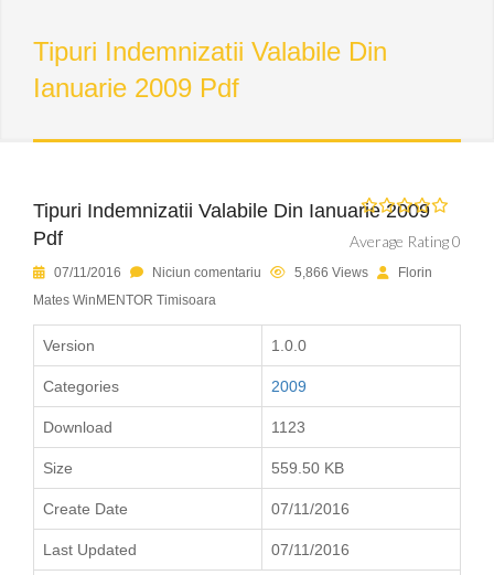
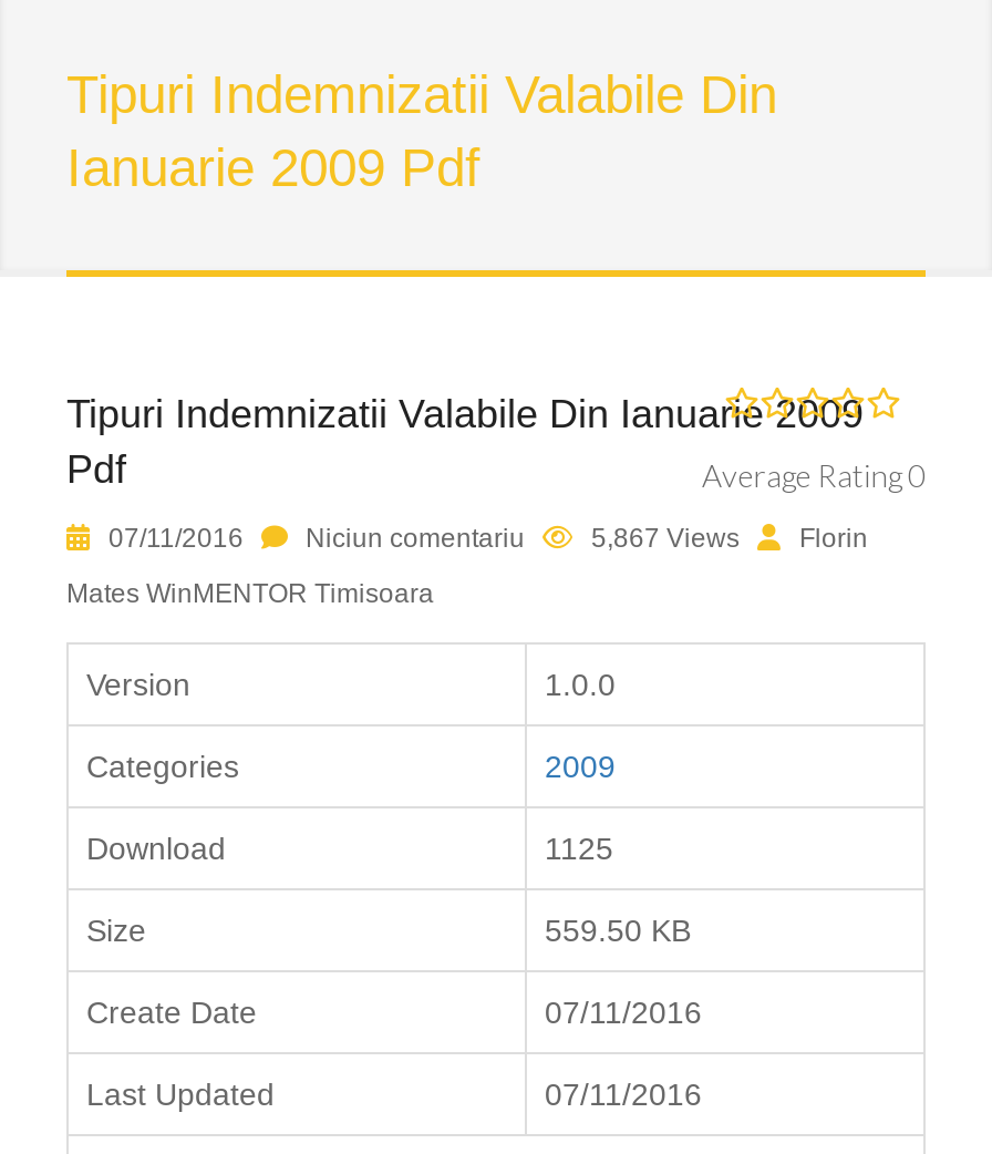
- 5,866 Views Florin
+ 5,867 Views Florin

- 1123
+ 1125
